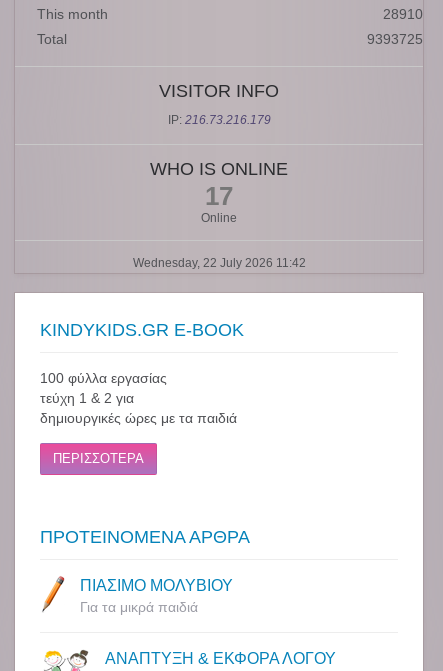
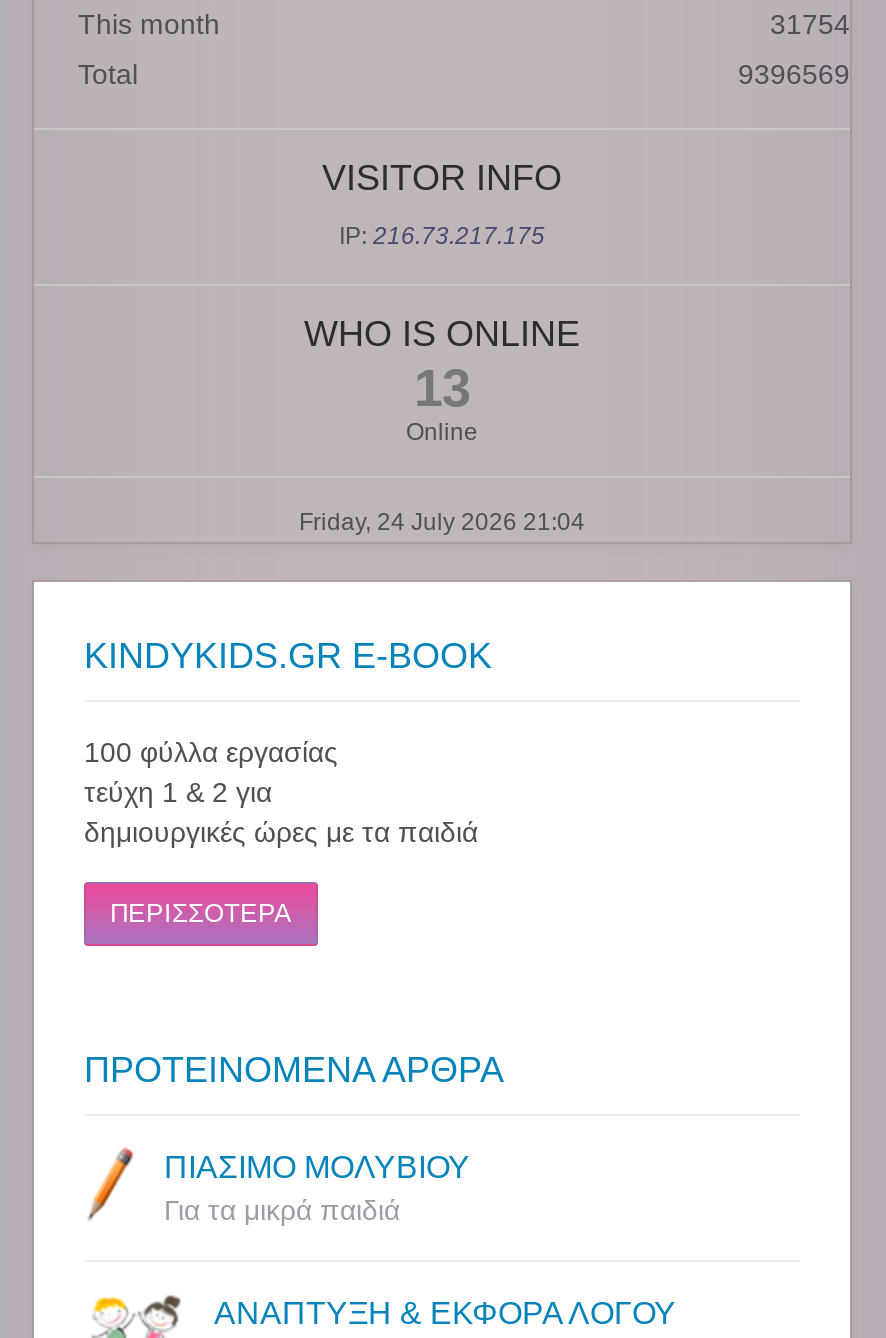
- 28910
+ 31754

- 9393725
+ 9396569

- IP: 216.73.216.179
+ IP: 216.73.217.175

- 17
+ 13

- Wednesday, 22 July 2026 11:42
+ Friday, 24 July 2026 21:04
